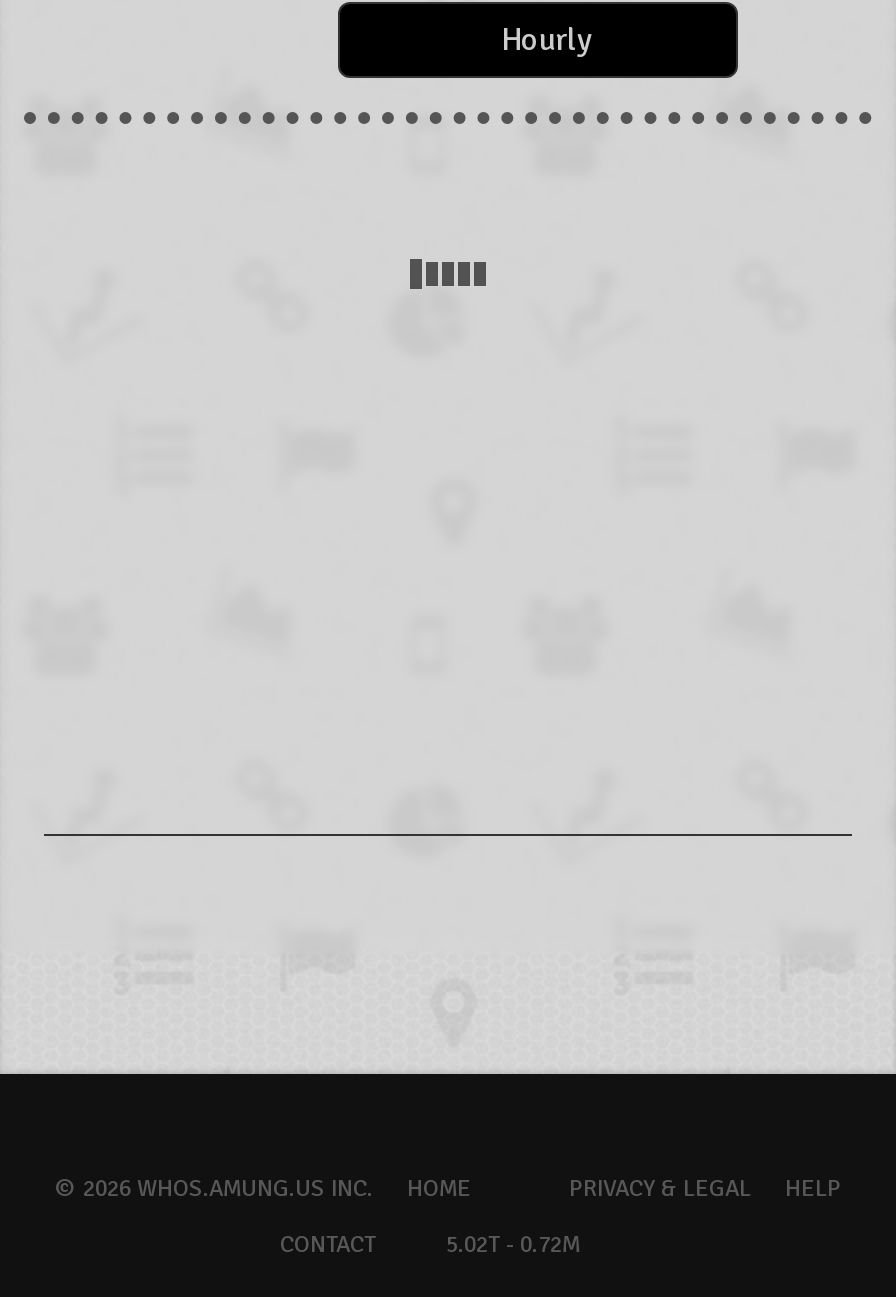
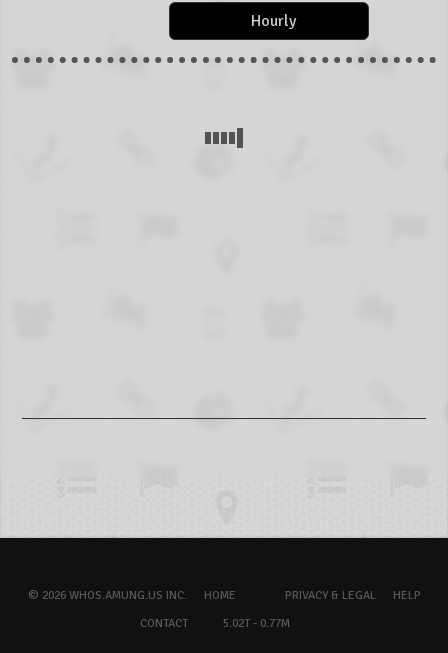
- 5.02T - 0.72M
+ 5.02T - 0.77M
